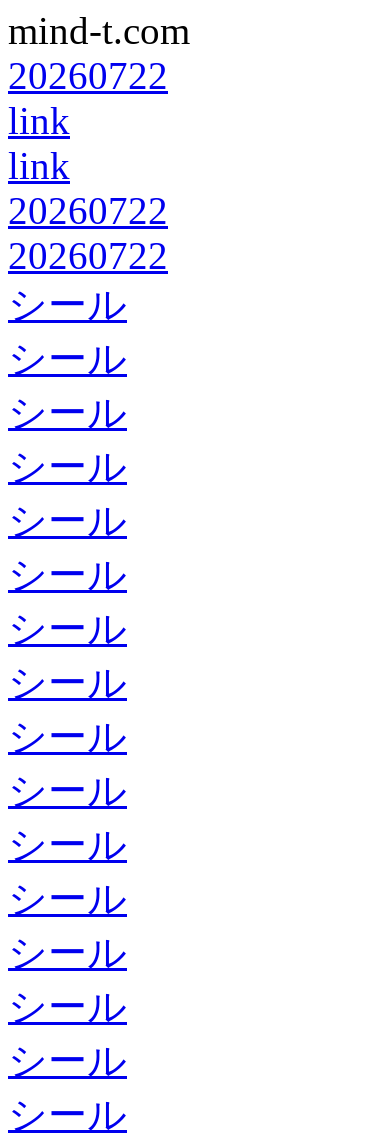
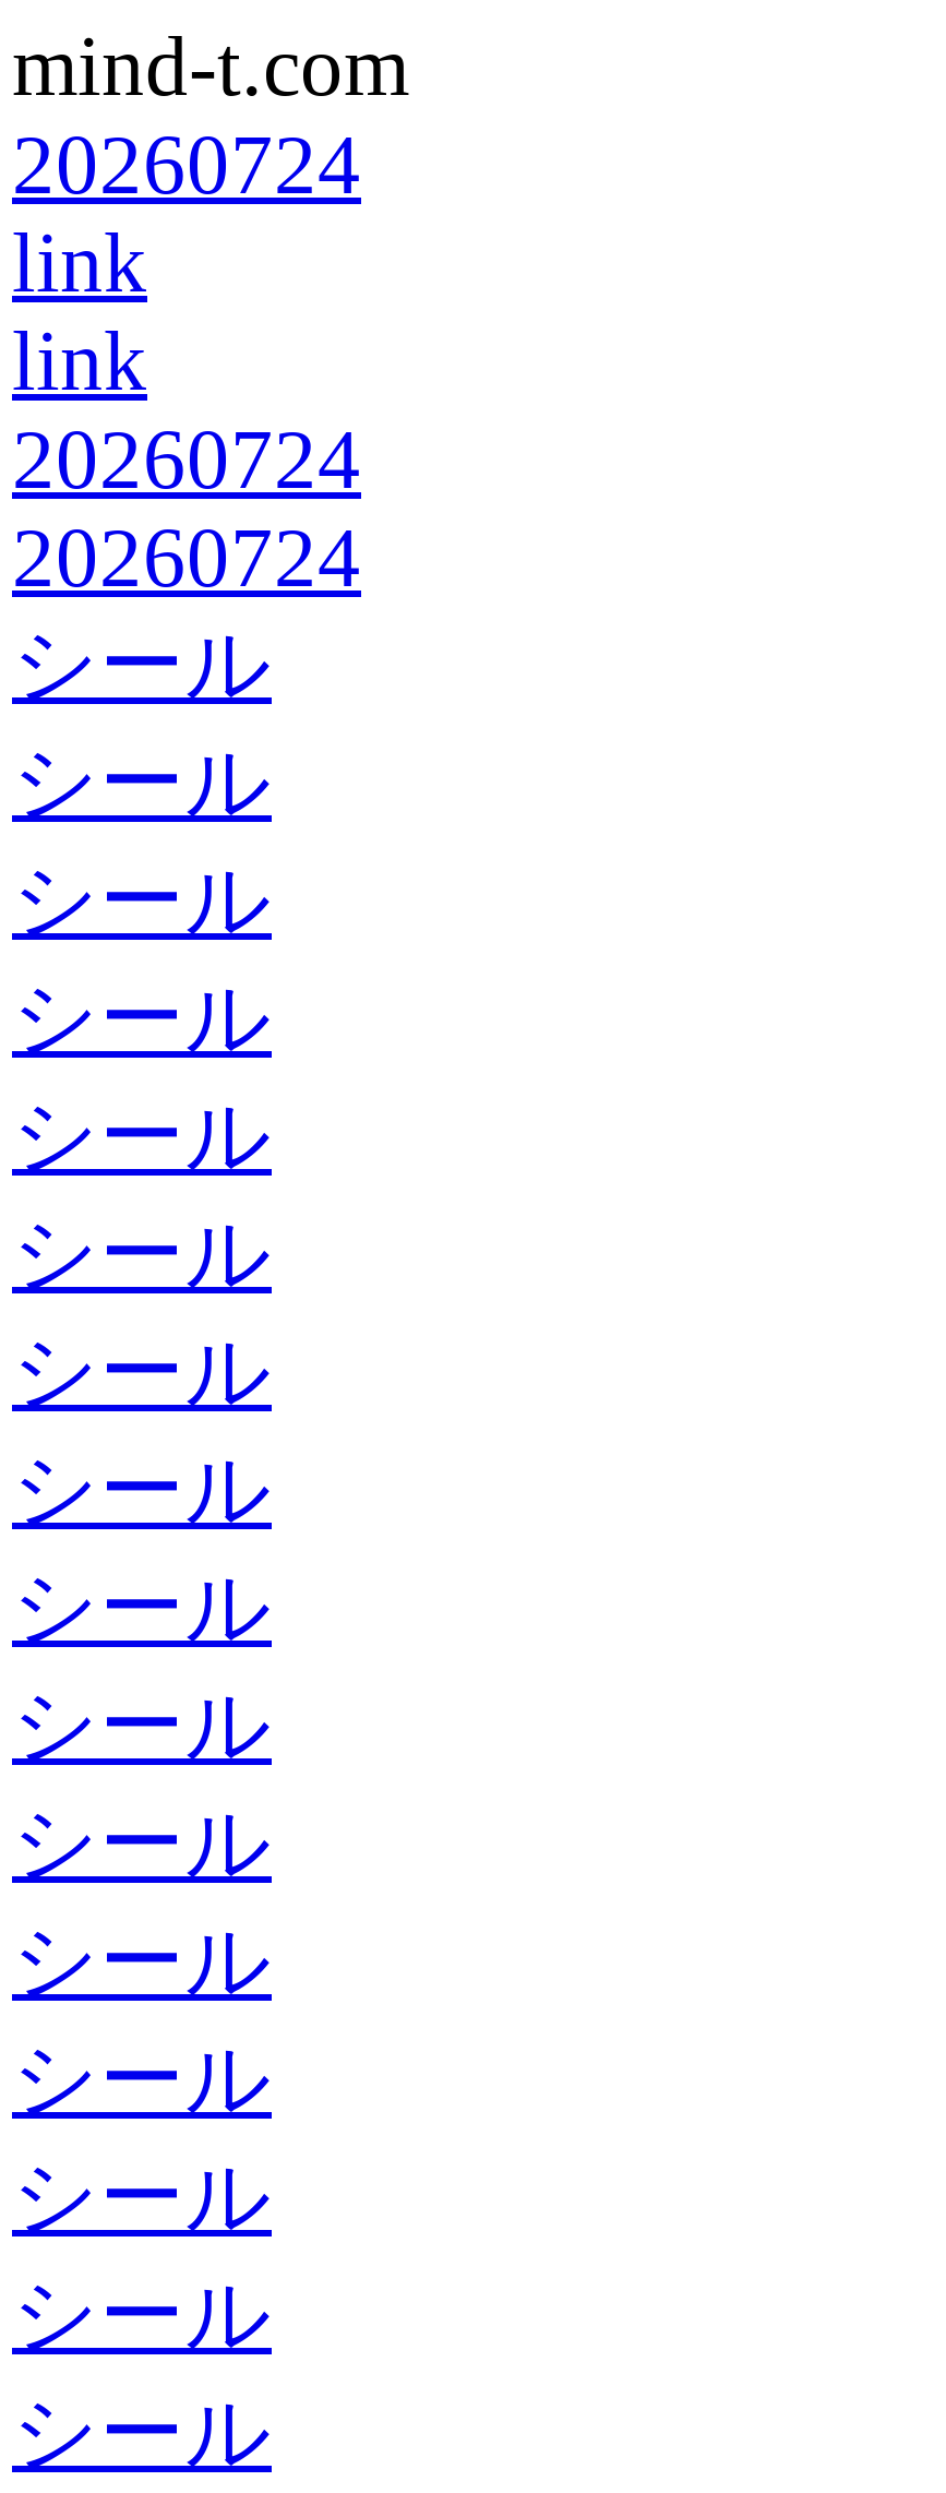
- 20260722
+ 20260724

- 20260722
+ 20260724

- 20260722
+ 20260724
